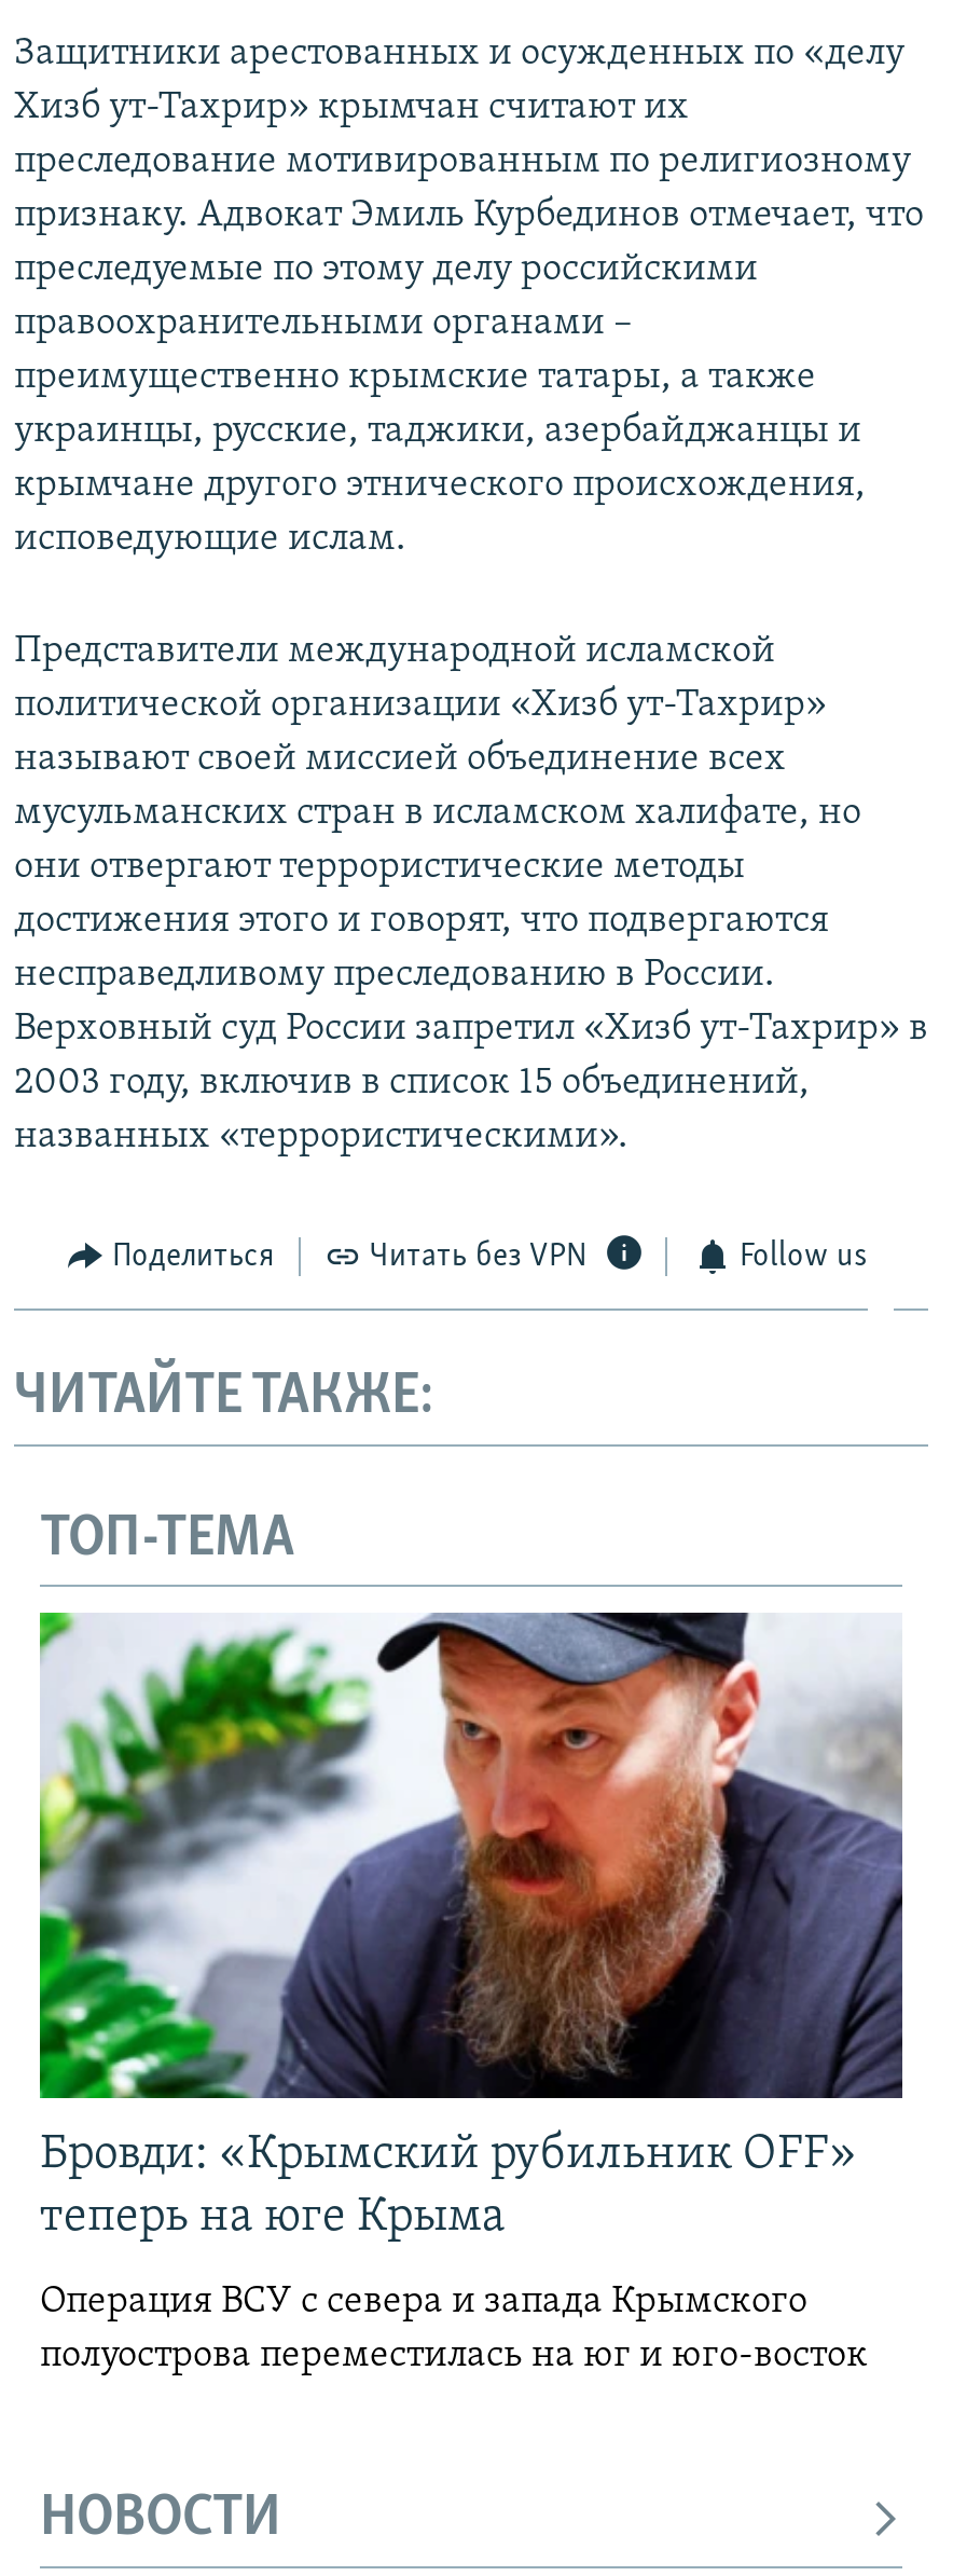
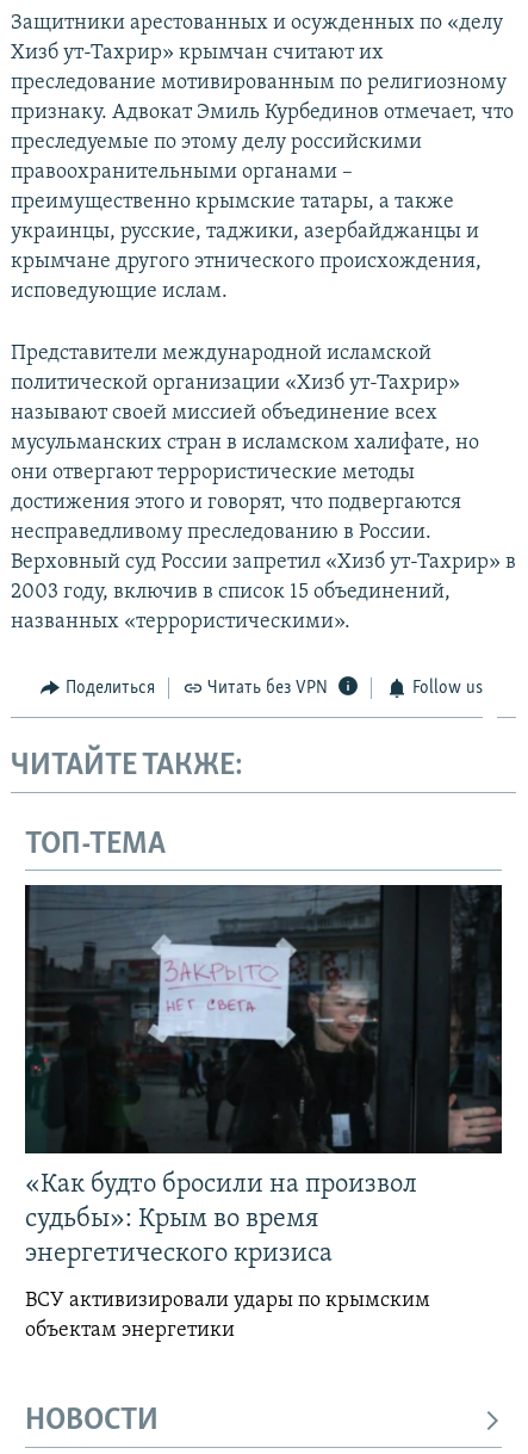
- [image]
- Бровди: «Крымский рубильник OFF»
- теперь на юге Крыма
+ [image]
+ «Как будто бросили на произвол
+ судьбы»: Крым во время
+ энергетического кризиса

- Операция ВСУ с севера и запада Крымского
- полуострова переместилась на юг и юго-восток
+ ВСУ активизировали удары по крымским
+ объектам энергетики
